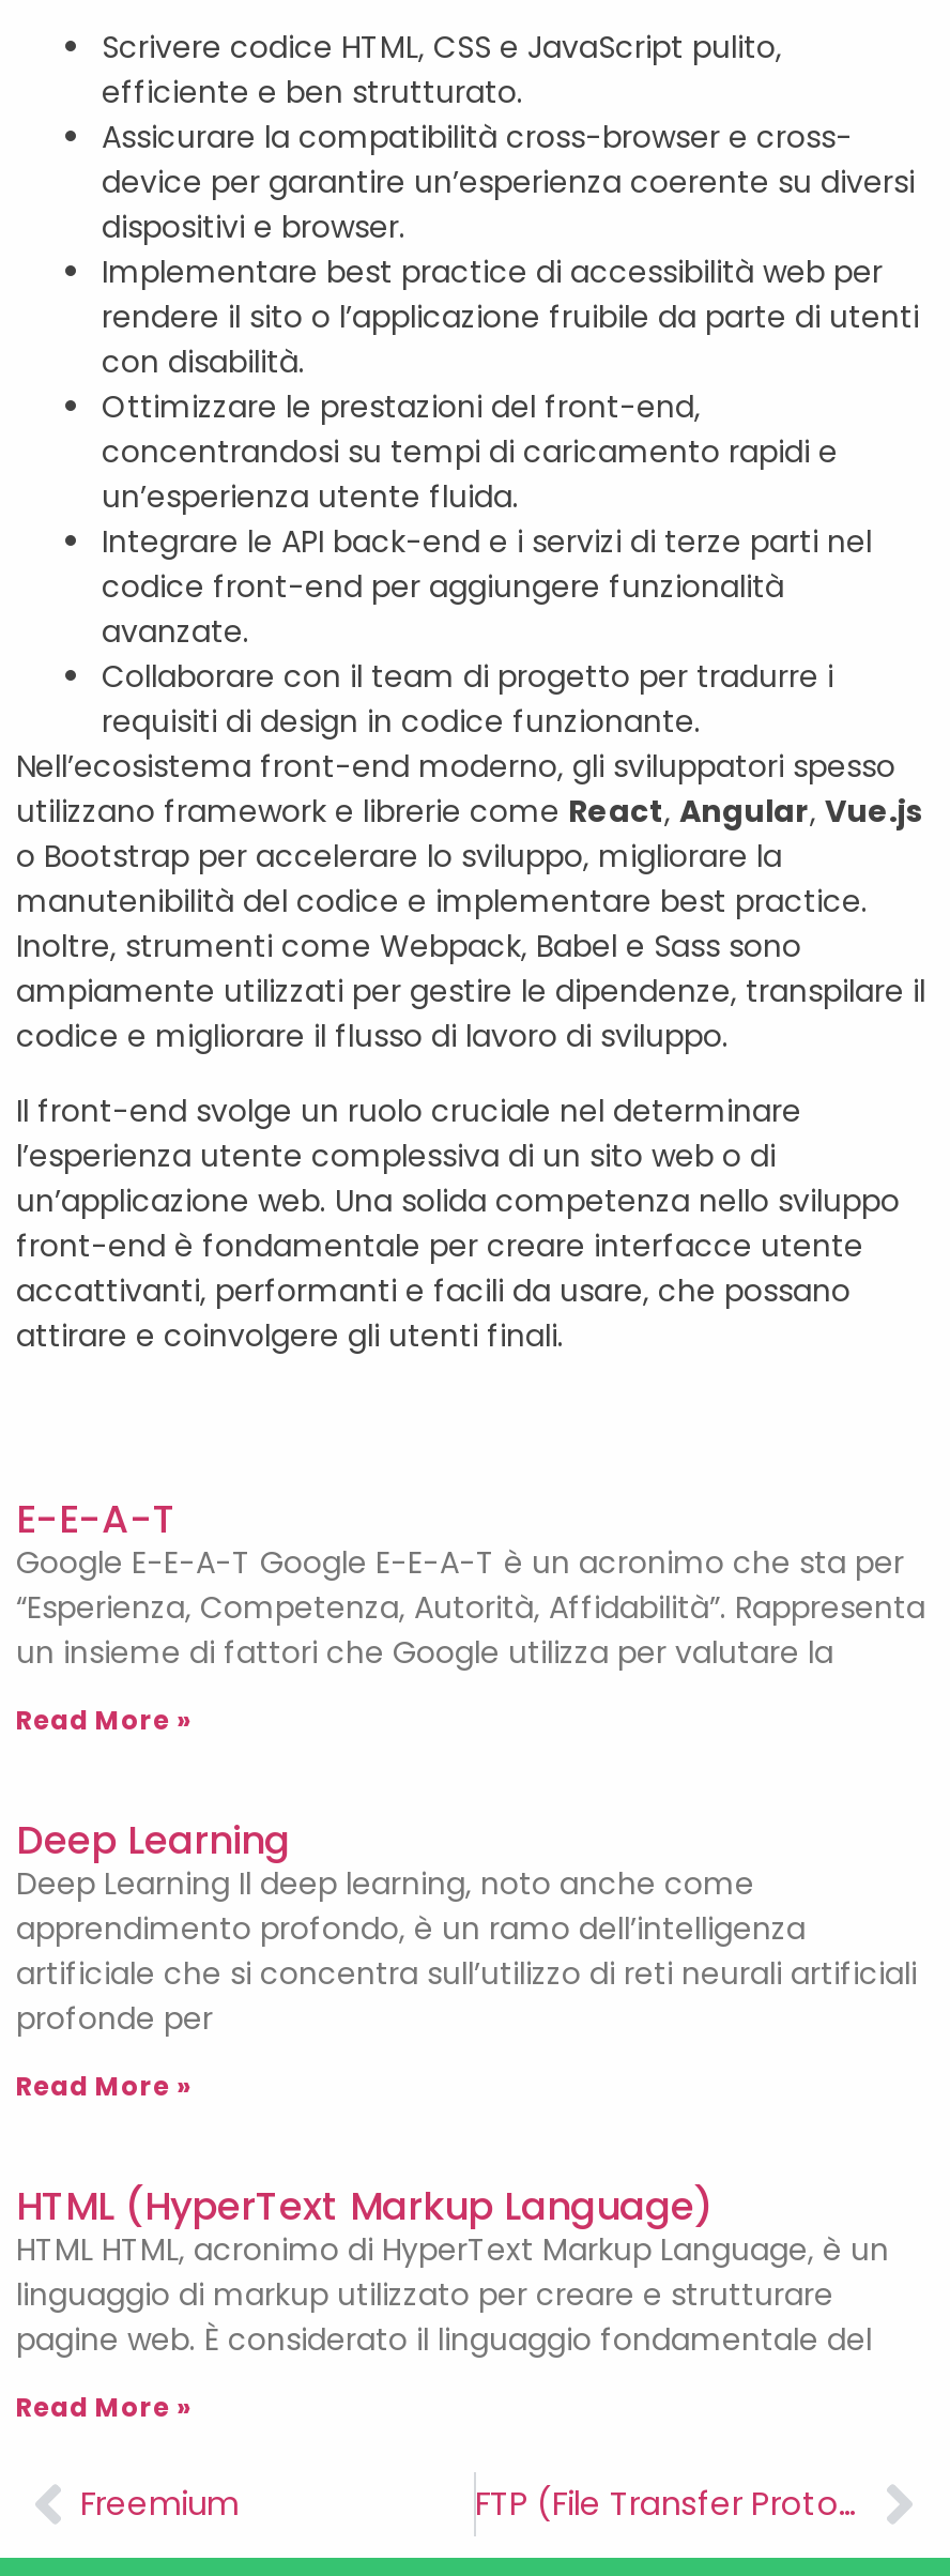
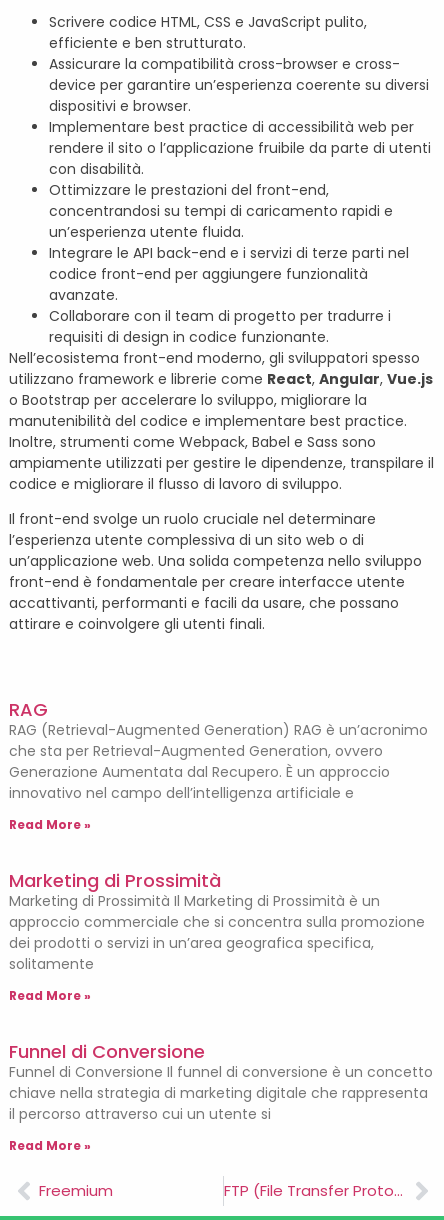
- E-E-A-T
- Google E-E-A-T Google E-E-A-T è un acronimo che sta per
- “Esperienza, Competenza, Autorità, Affidabilità”. Rappresenta
- un insieme di fattori che Google utilizza per valutare la
+ RAG
+ RAG (Retrieval-Augmented Generation) RAG è un’acronimo
+ che sta per Retrieval-Augmented Generation, ovvero
+ Generazione Aumentata dal Recupero. È un approccio
+ innovativo nel campo dell’intelligenza artificiale e

- Deep Learning
- Deep Learning Il deep learning, noto anche come
- apprendimento profondo, è un ramo dell’intelligenza
- artificiale che si concentra sull’utilizzo di reti neurali artificiali
- profonde per
+ Marketing di Prossimità
+ Marketing di Prossimità Il Marketing di Prossimità è un
+ approccio commerciale che si concentra sulla promozione
+ dei prodotti o servizi in un’area geografica specifica,
+ solitamente

- HTML (HyperText Markup Language)
- HTML HTML, acronimo di HyperText Markup Language, è un
- linguaggio di markup utilizzato per creare e strutturare
- pagine web. È considerato il linguaggio fondamentale del
+ Funnel di Conversione
+ Funnel di Conversione Il funnel di conversione è un concetto
+ chiave nella strategia di marketing digitale che rappresenta
+ il percorso attraverso cui un utente si
